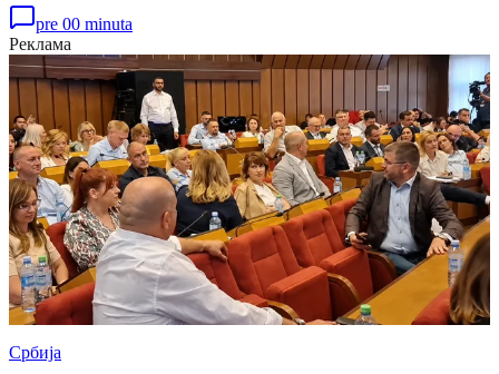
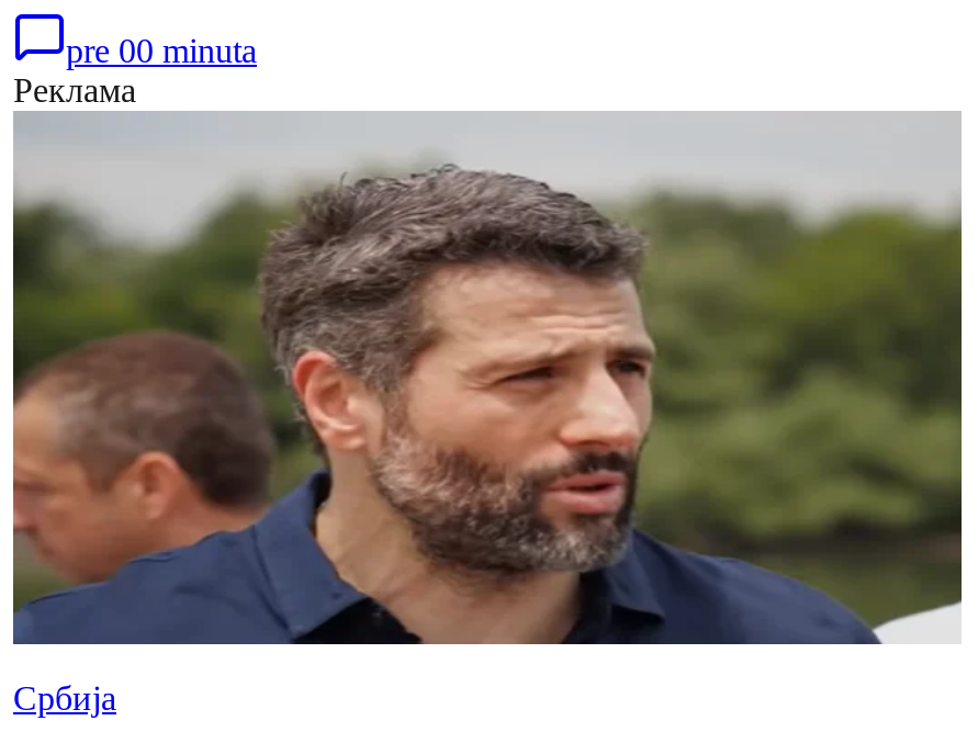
- [image]
+ [image]
